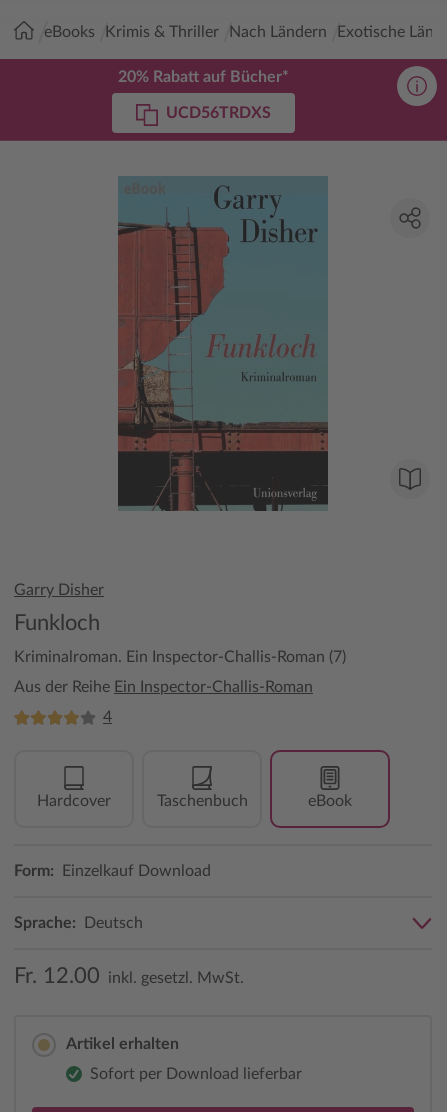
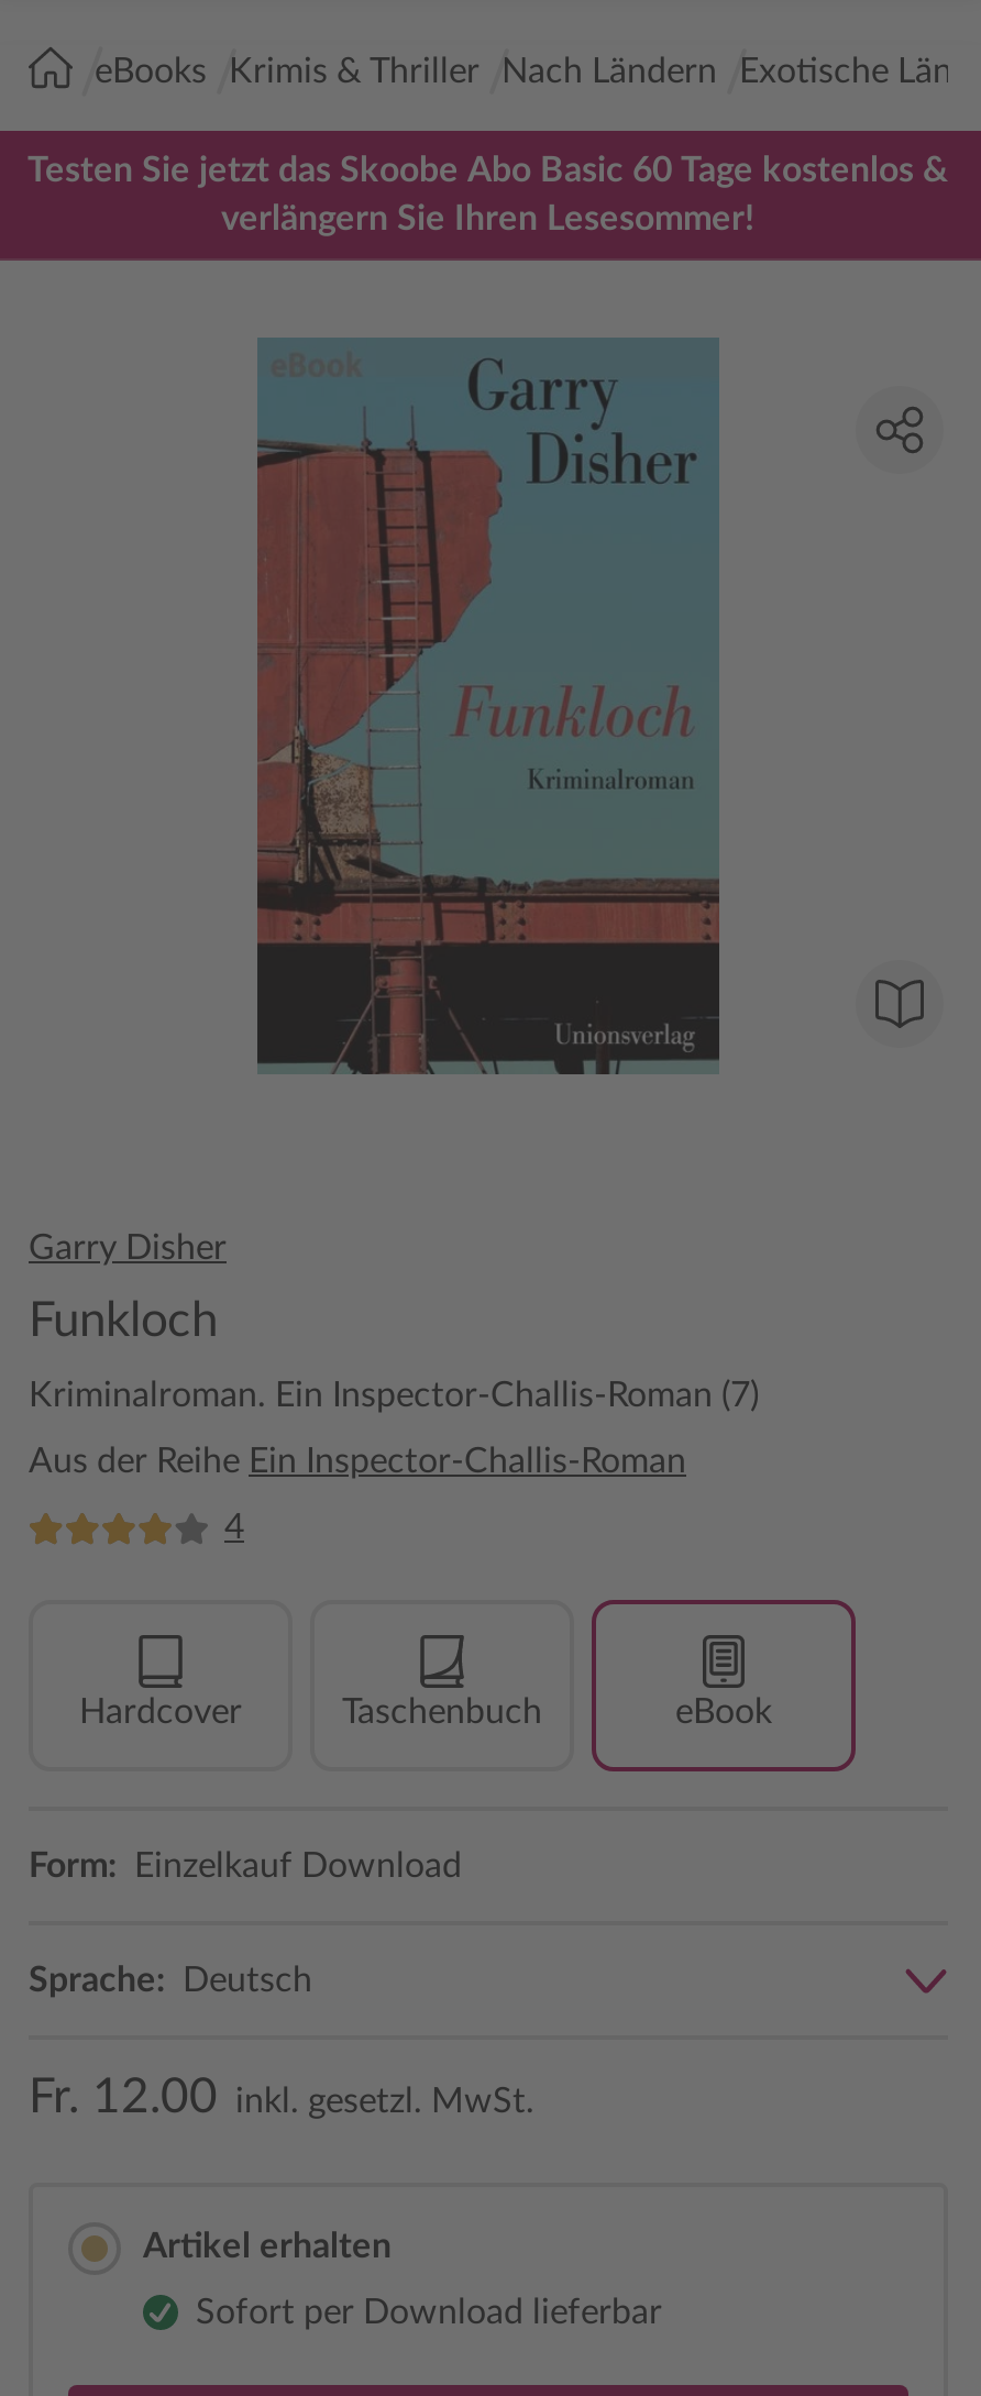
- 20% Rabatt auf Bücher*
- UCD56TRDXS
+ Testen Sie jetzt das Skoobe Abo Basic 60 Tage kostenlos &
+ verlängern Sie Ihren Lesesommer!
